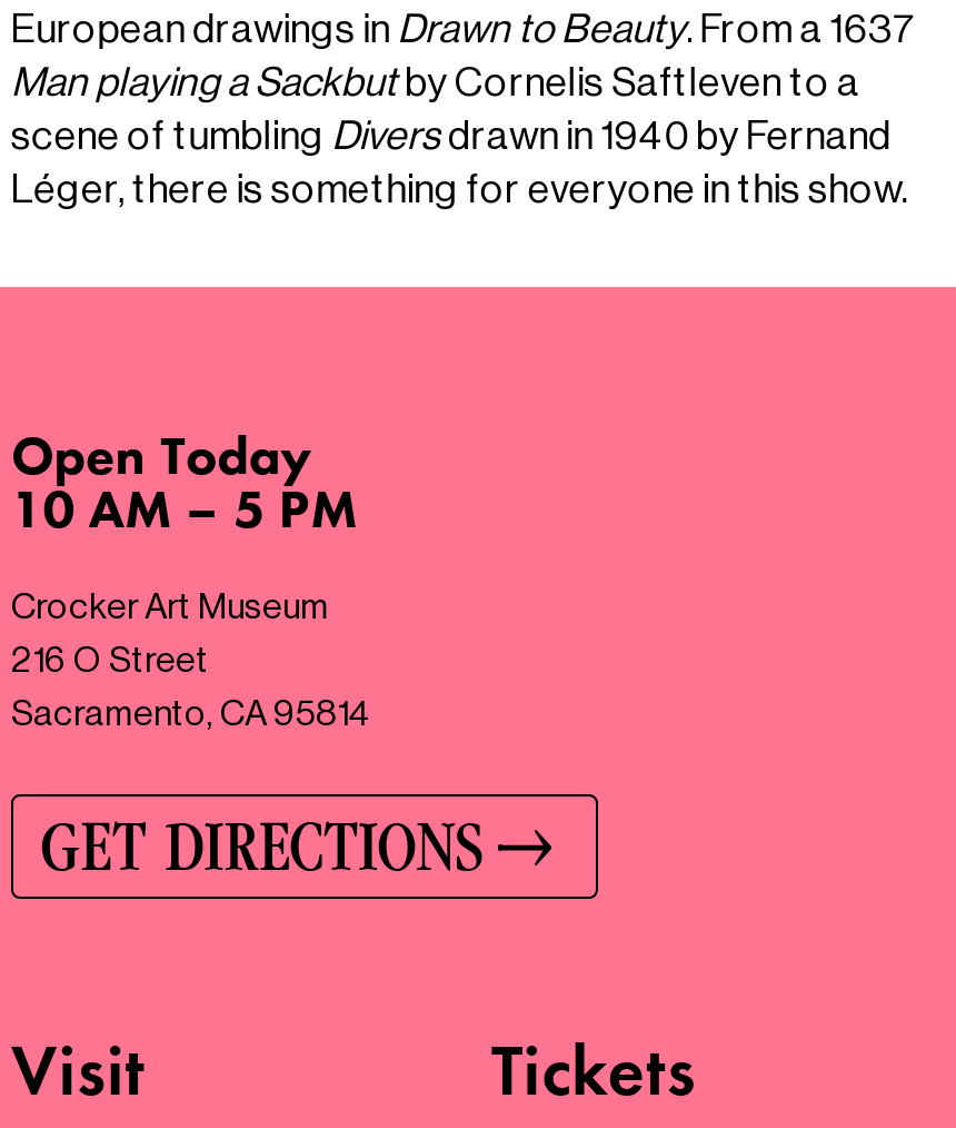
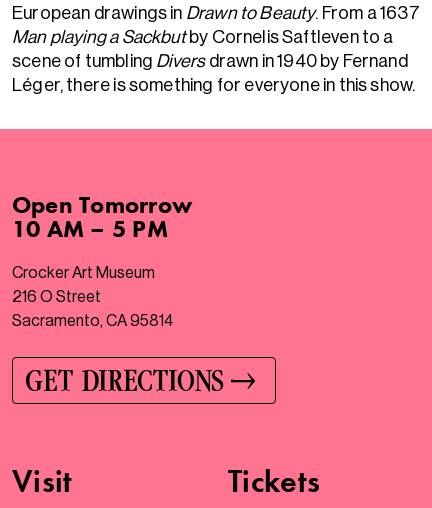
- Open Today
+ Open Tomorrow
